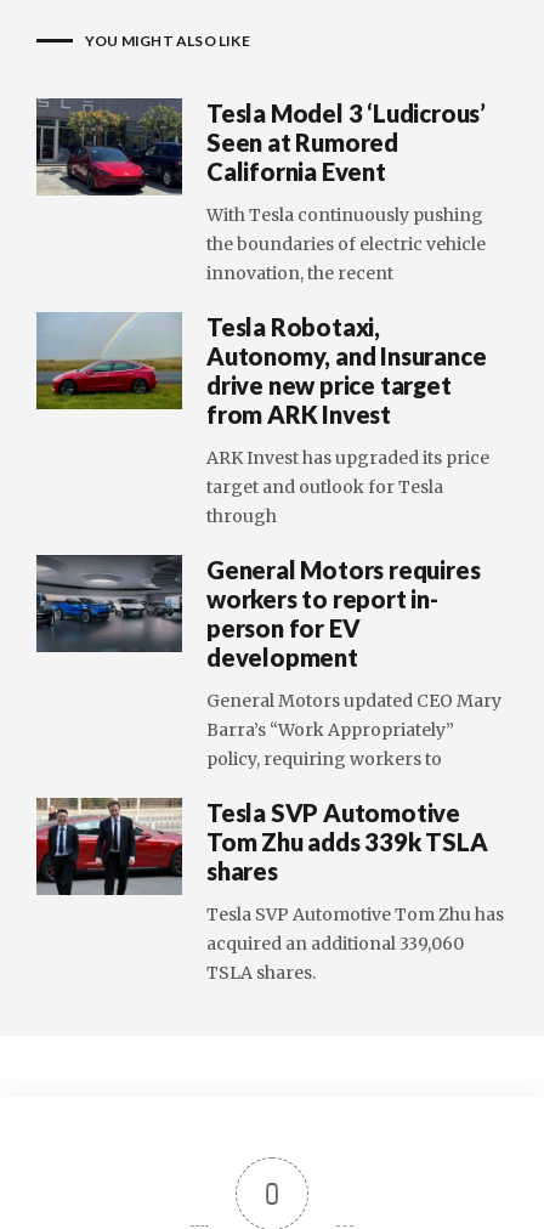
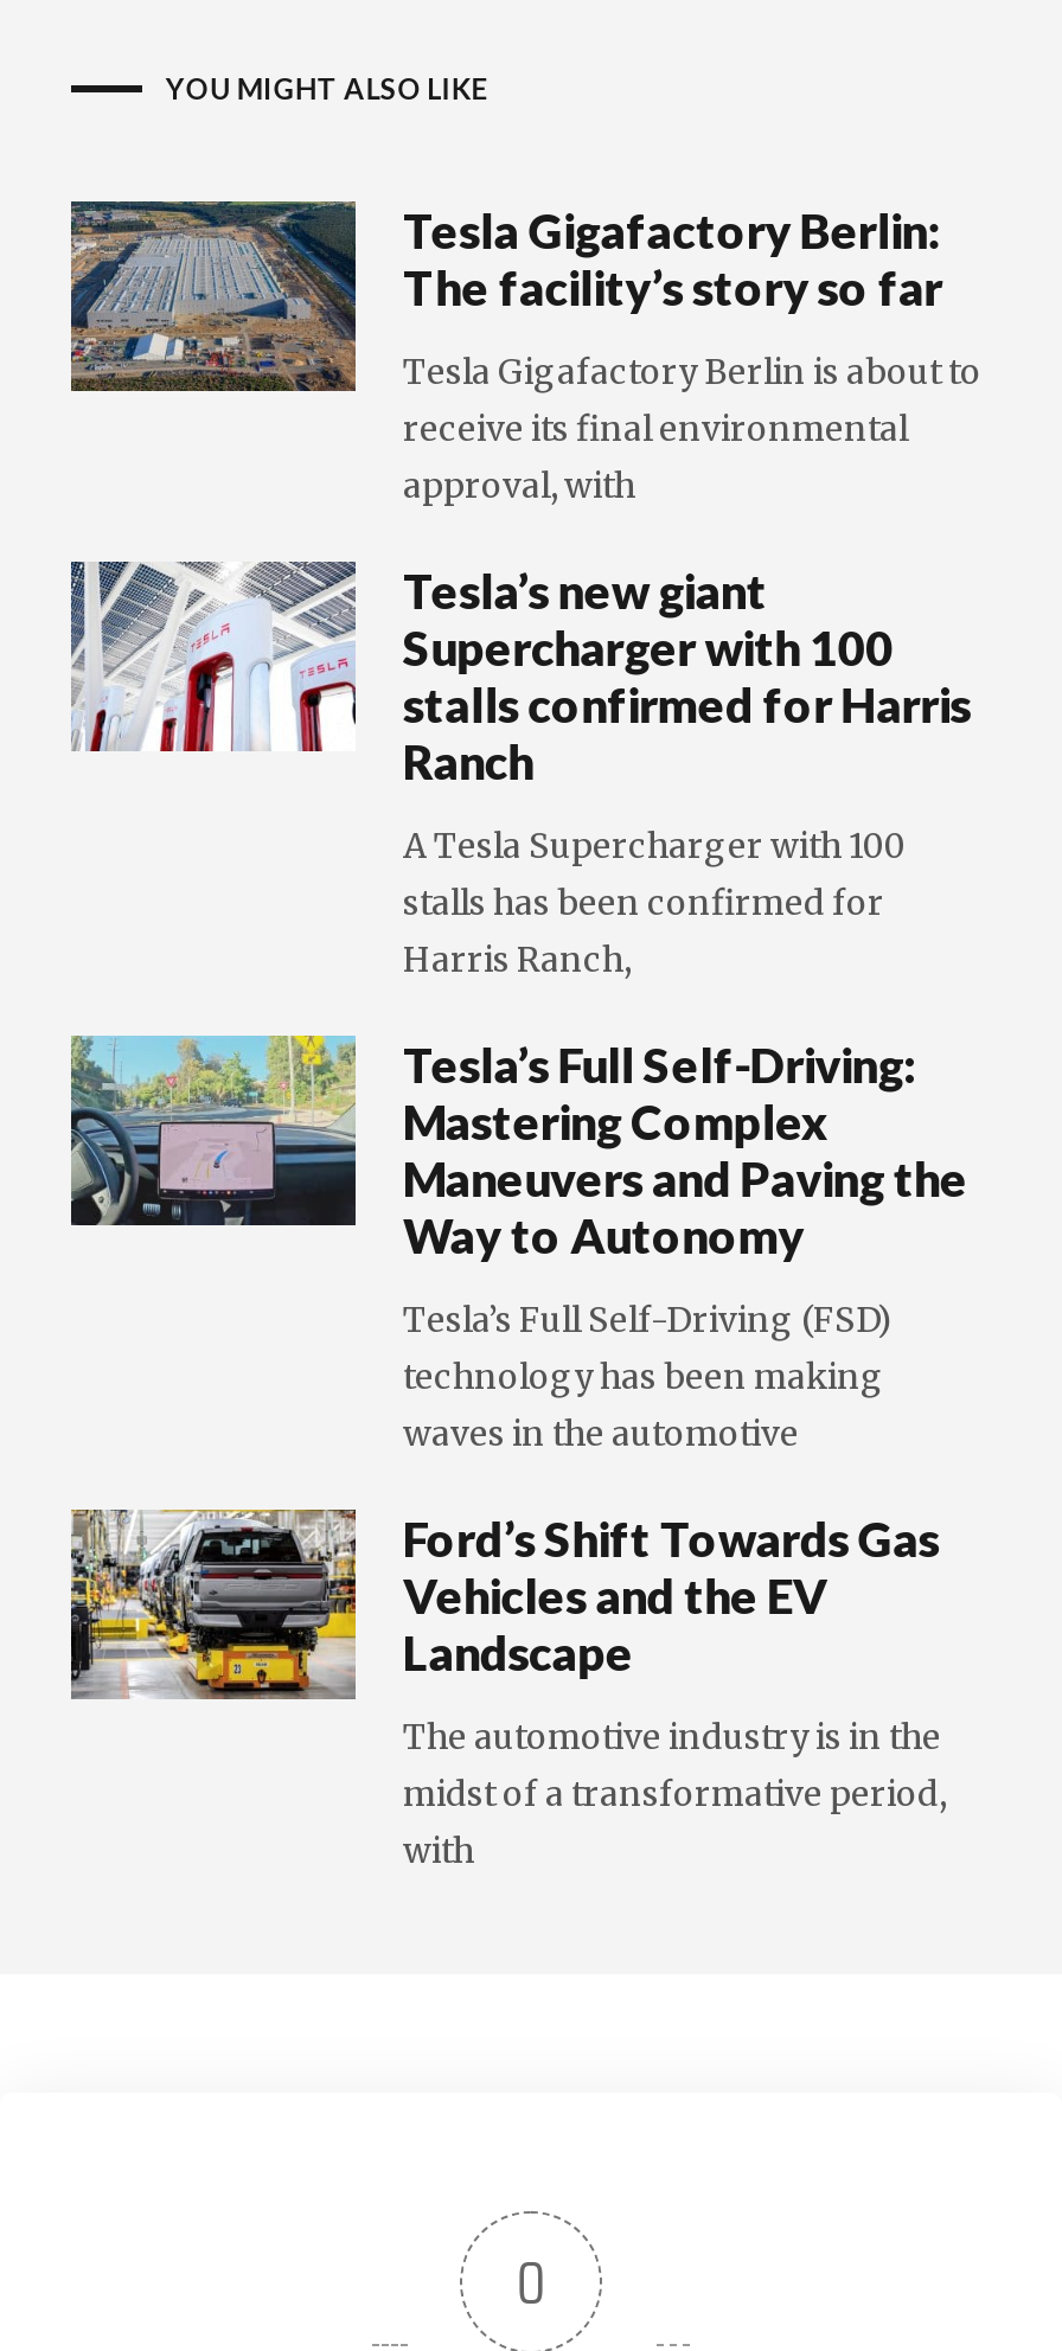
- [image]
- Tesla Model 3 ‘Ludicrous’
- Seen at Rumored
- California Event
+ [image]
+ Tesla Gigafactory Berlin:
+ The facility’s story so far

- With Tesla continuously pushing
- the boundaries of electric vehicle
- innovation, the recent
+ Tesla Gigafactory Berlin is about to
+ receive its final environmental
+ approval, with

- [image]
- Tesla Robotaxi,
- Autonomy, and Insurance
- drive new price target
- from ARK Invest
+ [image]
+ Tesla’s new giant
+ Supercharger with 100
+ stalls confirmed for Harris
+ Ranch

- ARK Invest has upgraded its price
- target and outlook for Tesla
- through
+ A Tesla Supercharger with 100
+ stalls has been confirmed for
+ Harris Ranch,

- [image]
- General Motors requires
- workers to report in-
- person for EV
- development
+ [image]
+ Tesla’s Full Self-Driving:
+ Mastering Complex
+ Maneuvers and Paving the
+ Way to Autonomy

- General Motors updated CEO Mary
- Barra’s “Work Appropriately”
- policy, requiring workers to
+ Tesla’s Full Self-Driving (FSD)
+ technology has been making
+ waves in the automotive

- [image]
- Tesla SVP Automotive
- Tom Zhu adds 339k TSLA
- shares
+ [image]
+ Ford’s Shift Towards Gas
+ Vehicles and the EV
+ Landscape

- Tesla SVP Automotive Tom Zhu has
- acquired an additional 339,060
- TSLA shares.
+ The automotive industry is in the
+ midst of a transformative period,
+ with
